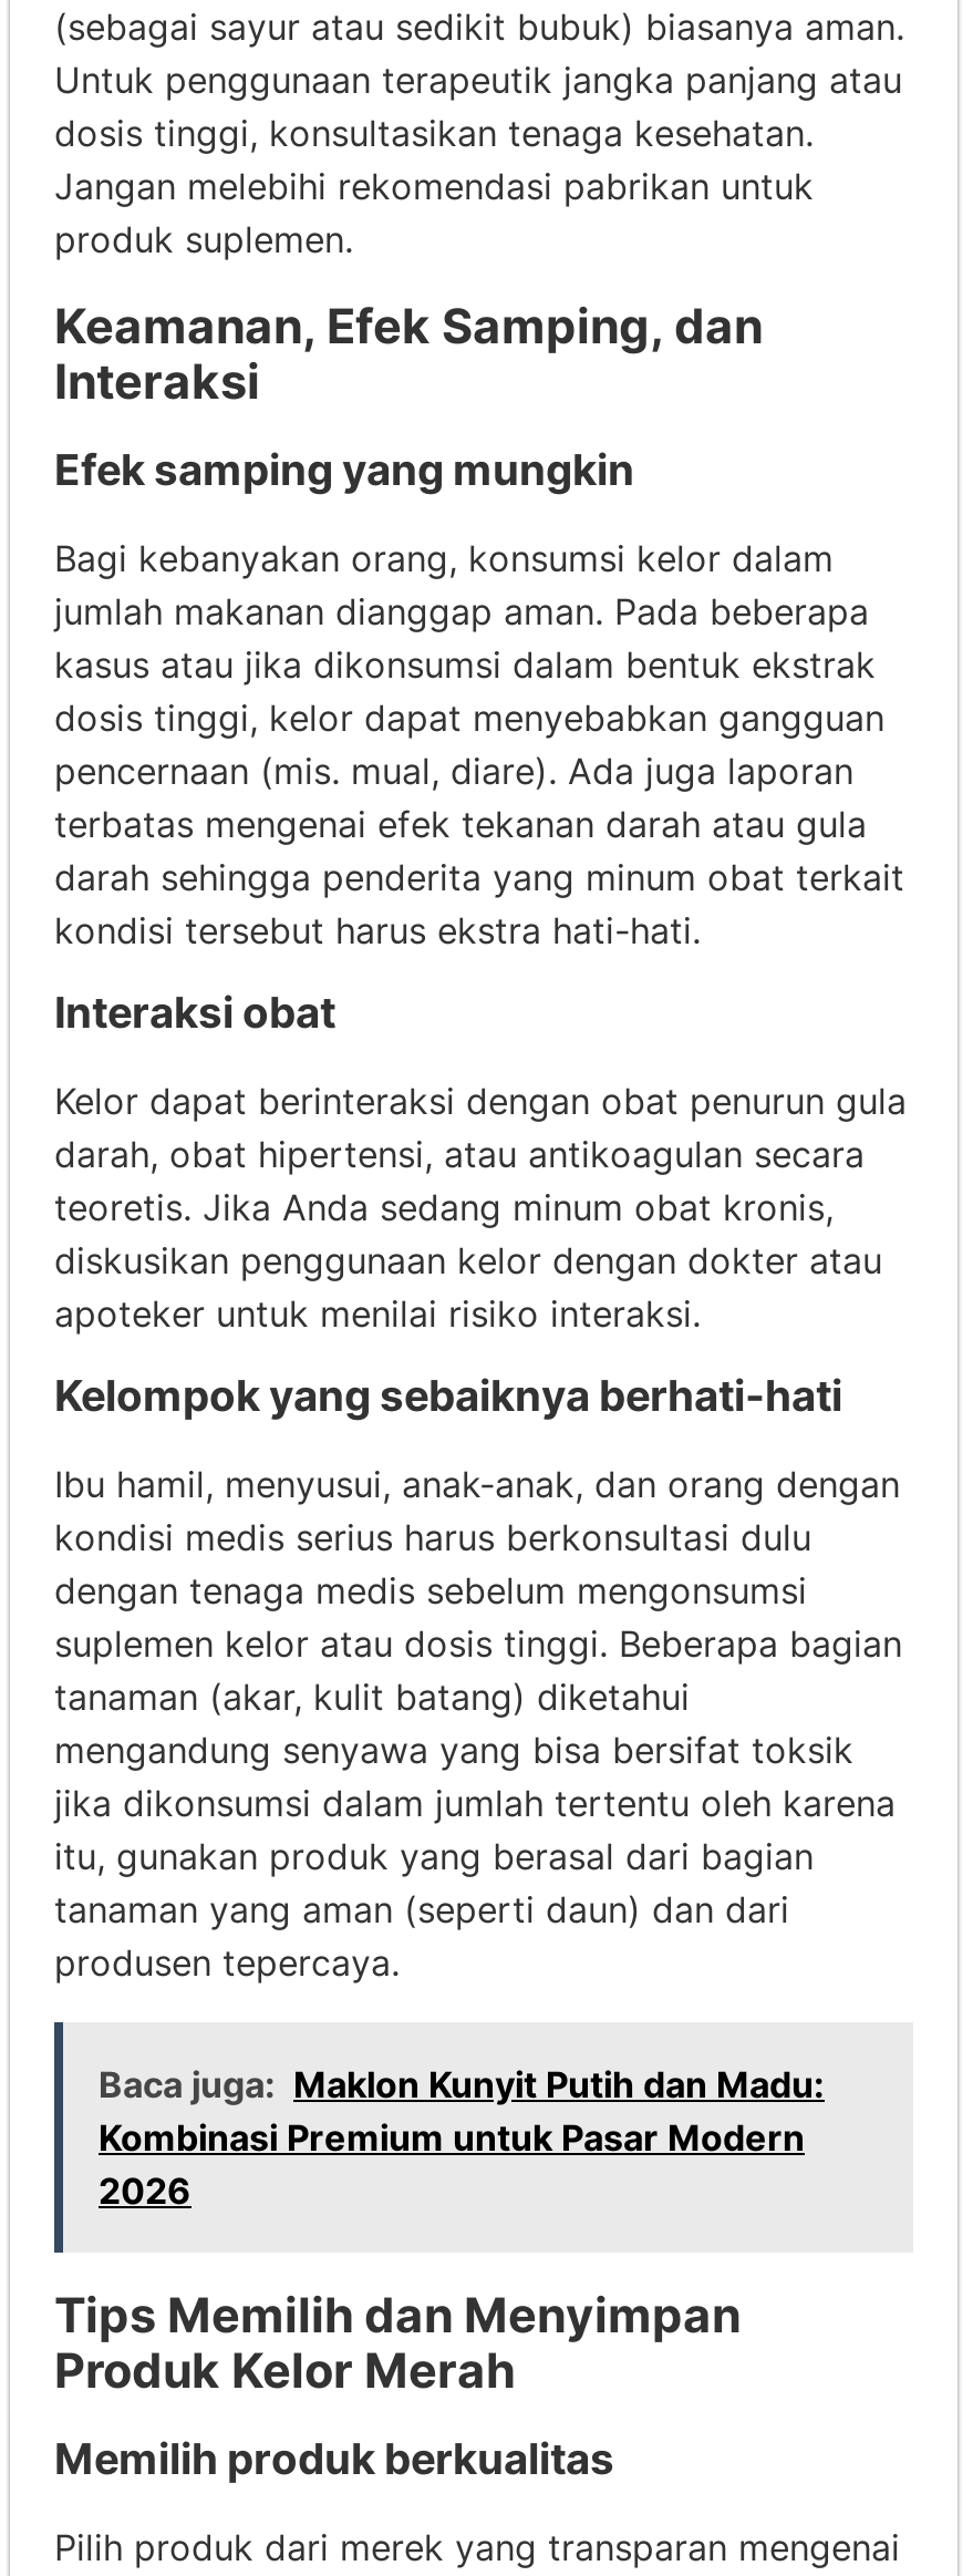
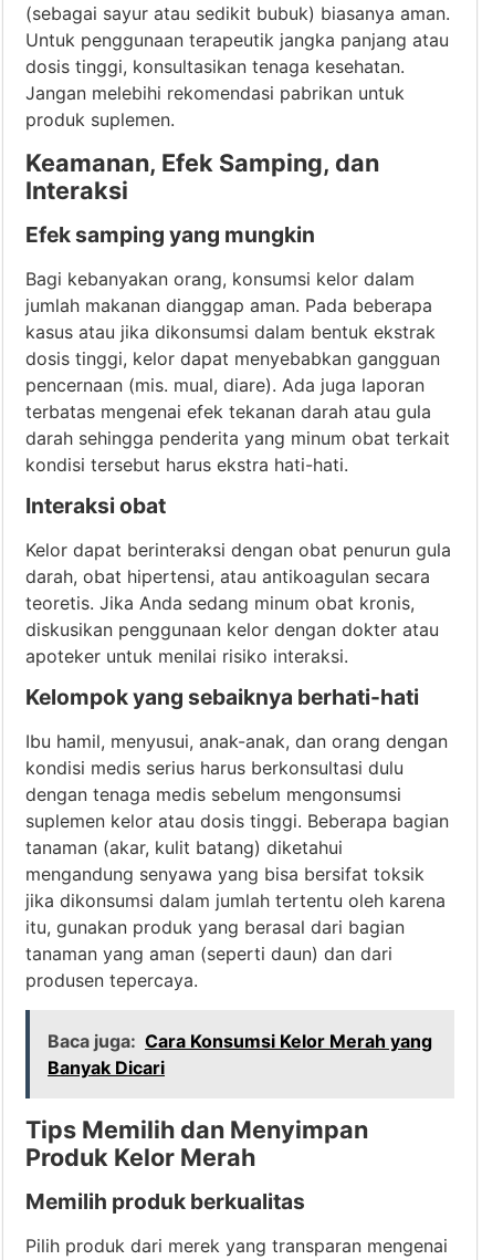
- Baca juga: Maklon Kunyit Putih dan Madu:
- Kombinasi Premium untuk Pasar Modern
- 2026
+ Baca juga: Cara Konsumsi Kelor Merah yang
+ Banyak Dicari
